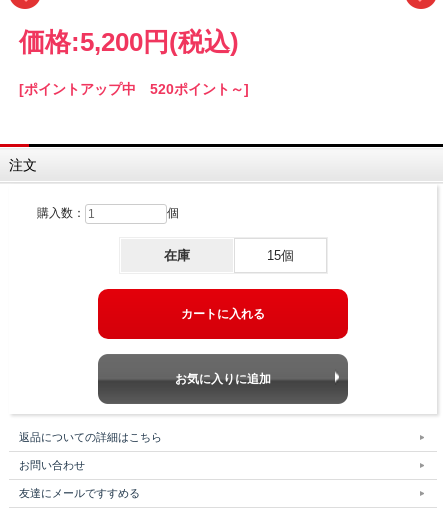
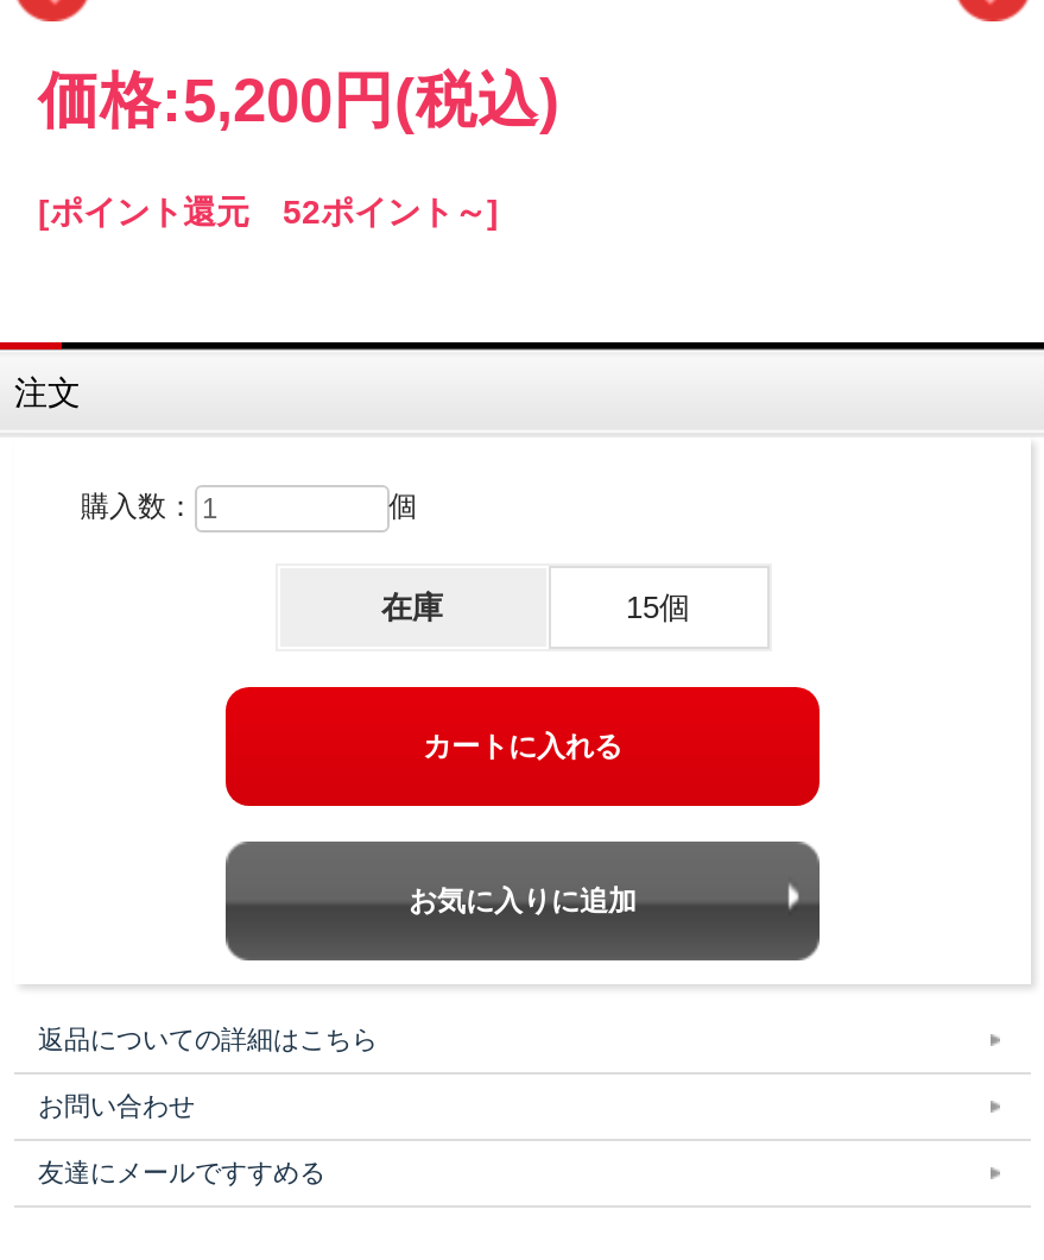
- [ポイントアップ中 520ポイント～]
+ [ポイント還元 52ポイント～]
